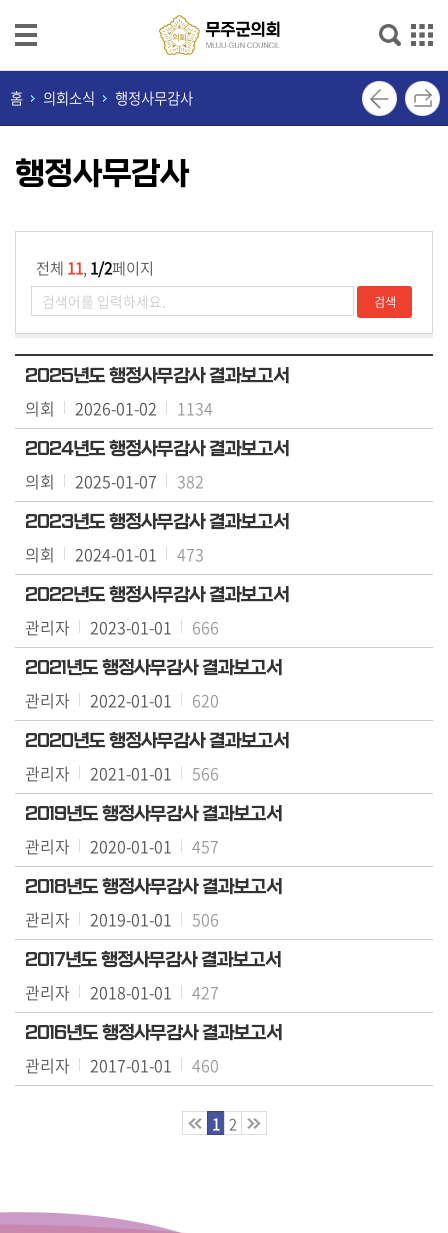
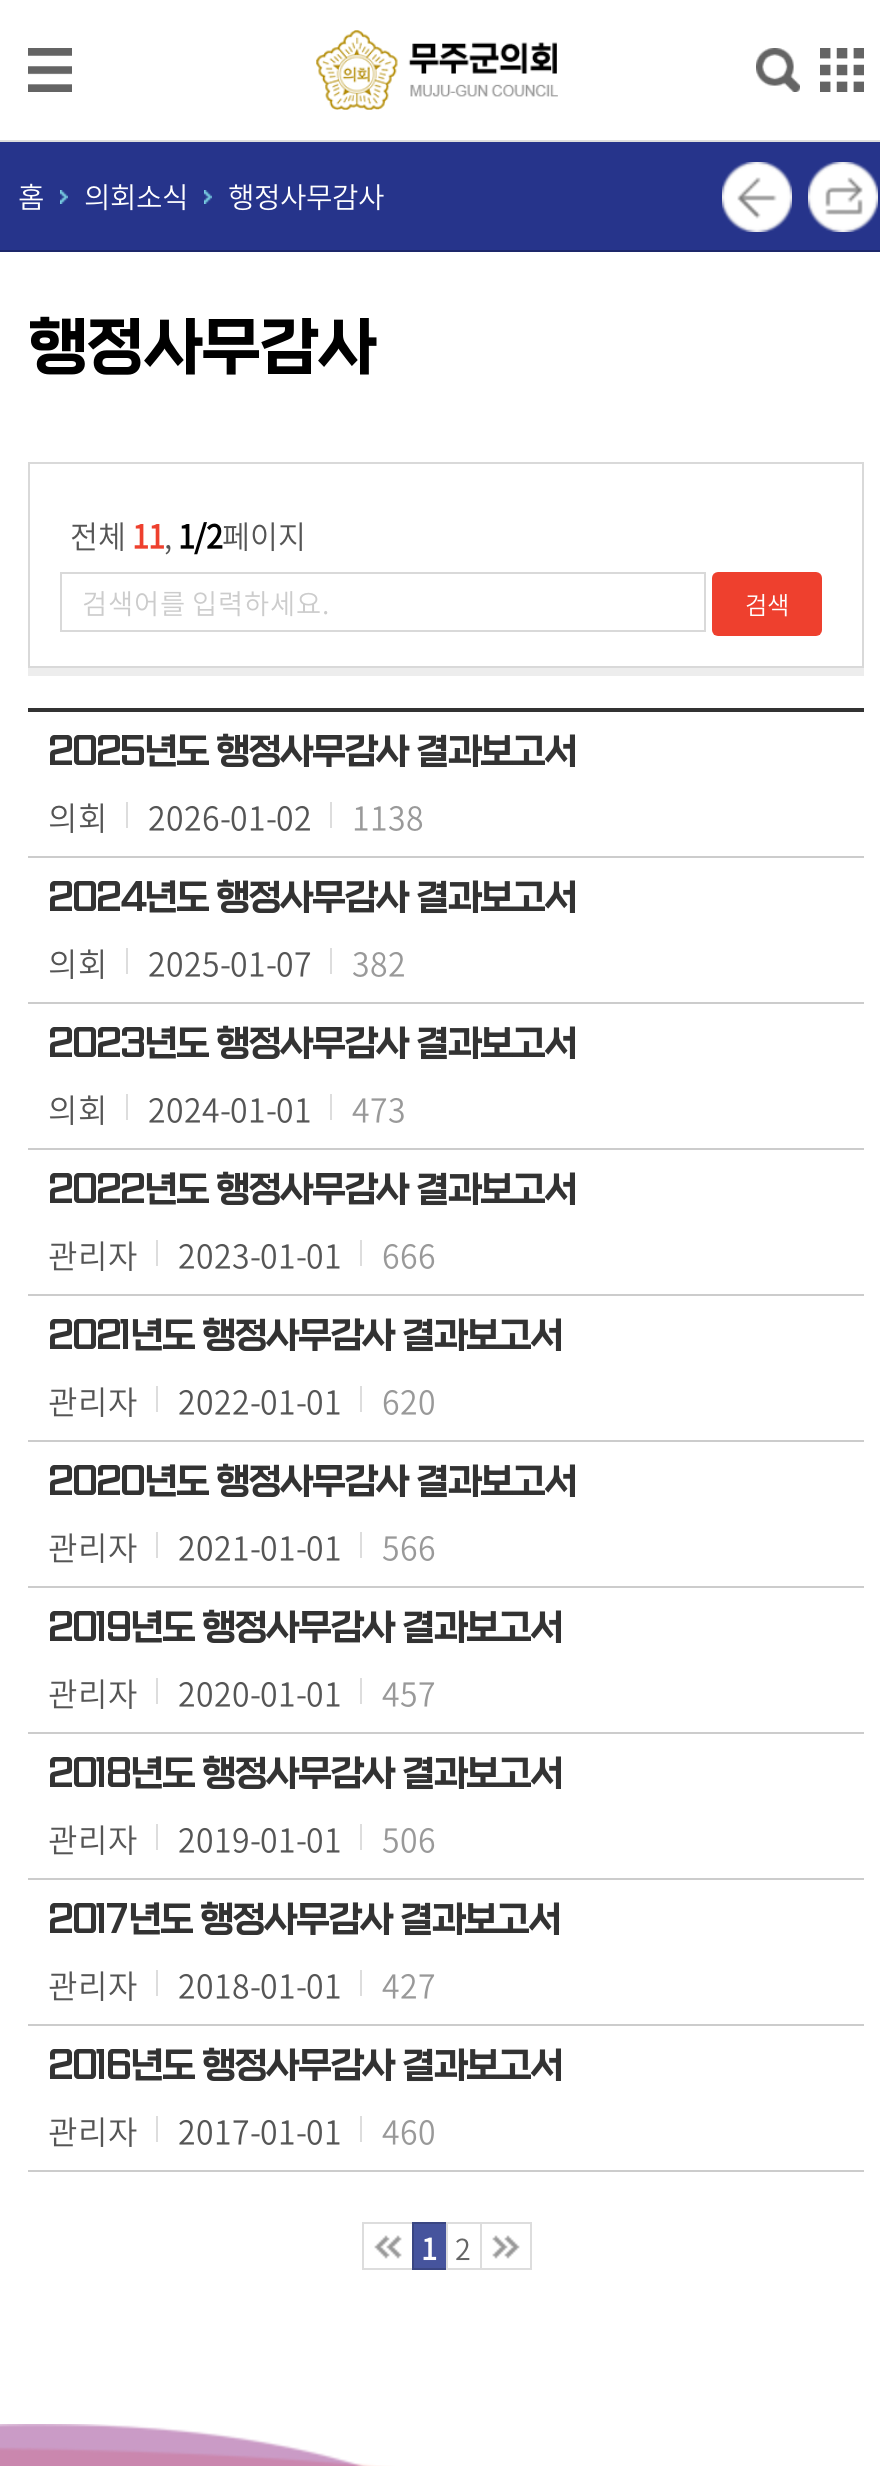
- 1134
+ 1138
